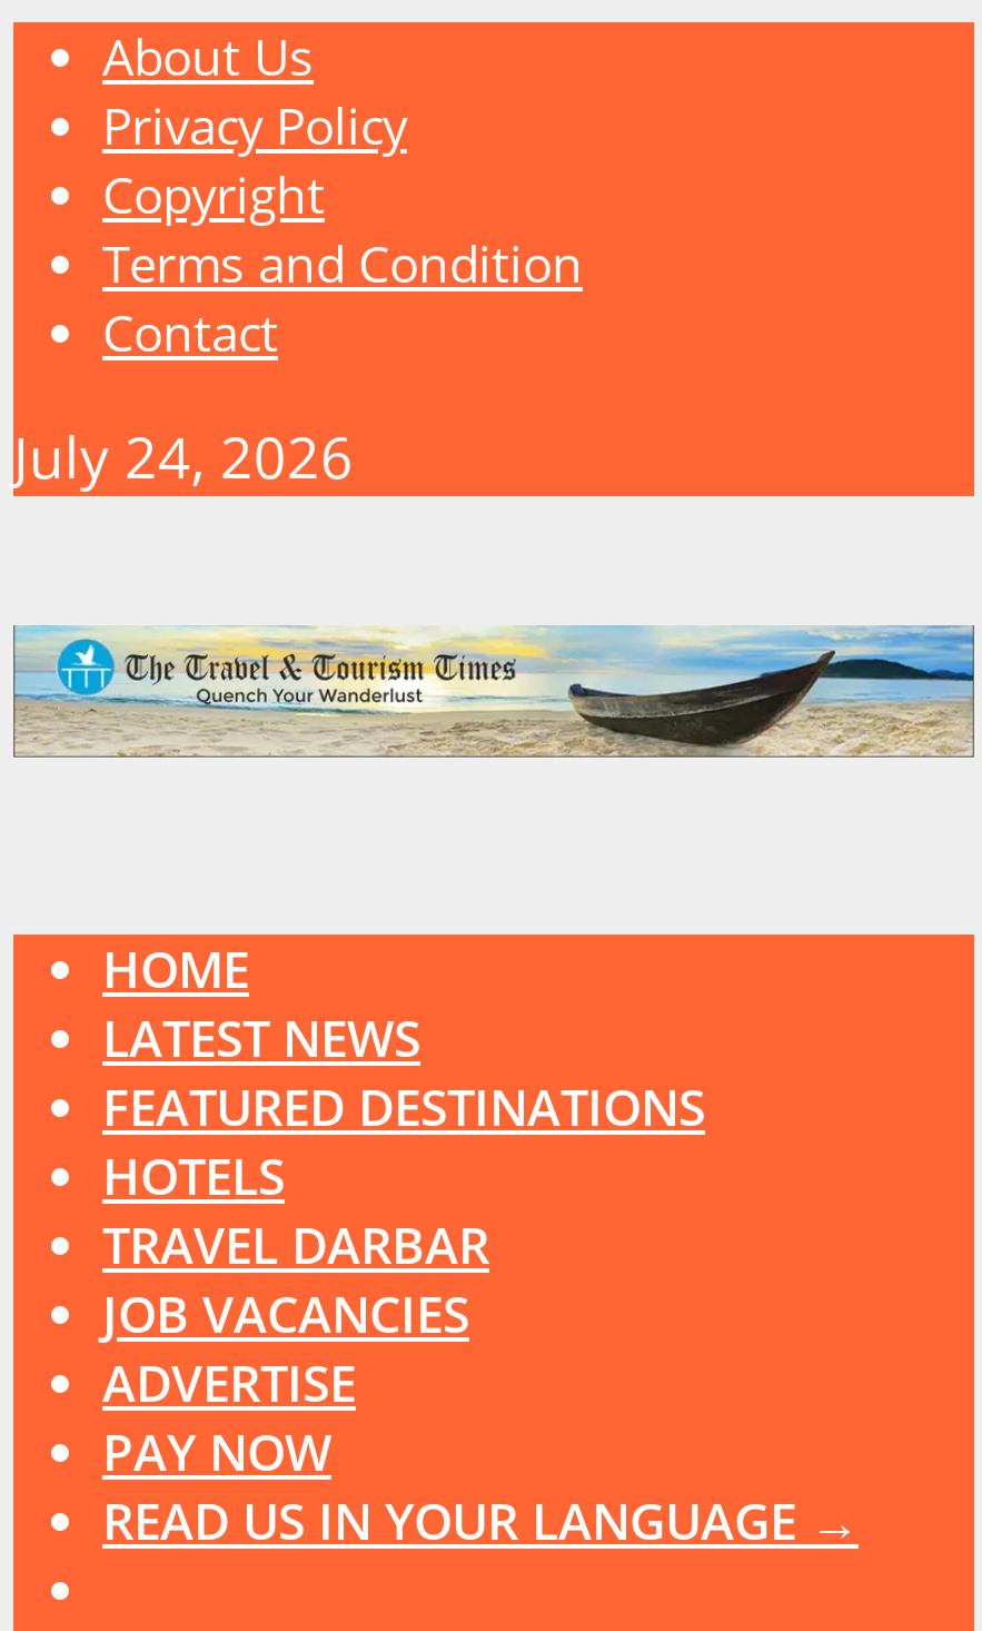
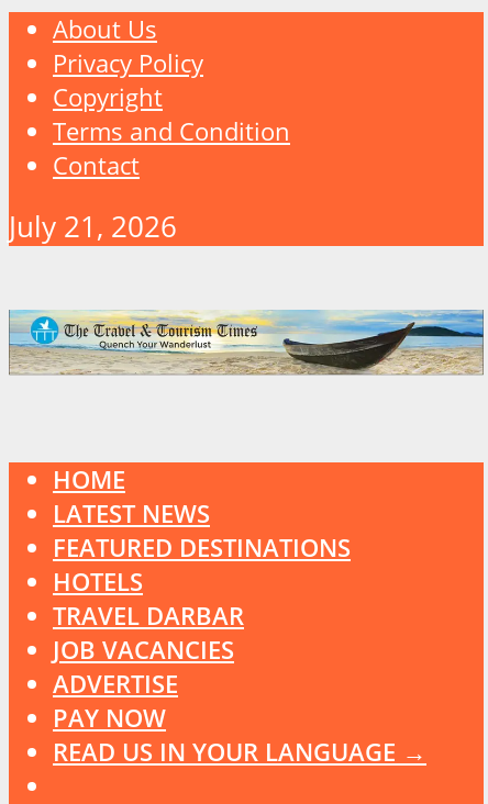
- July 24, 2026
+ July 21, 2026
